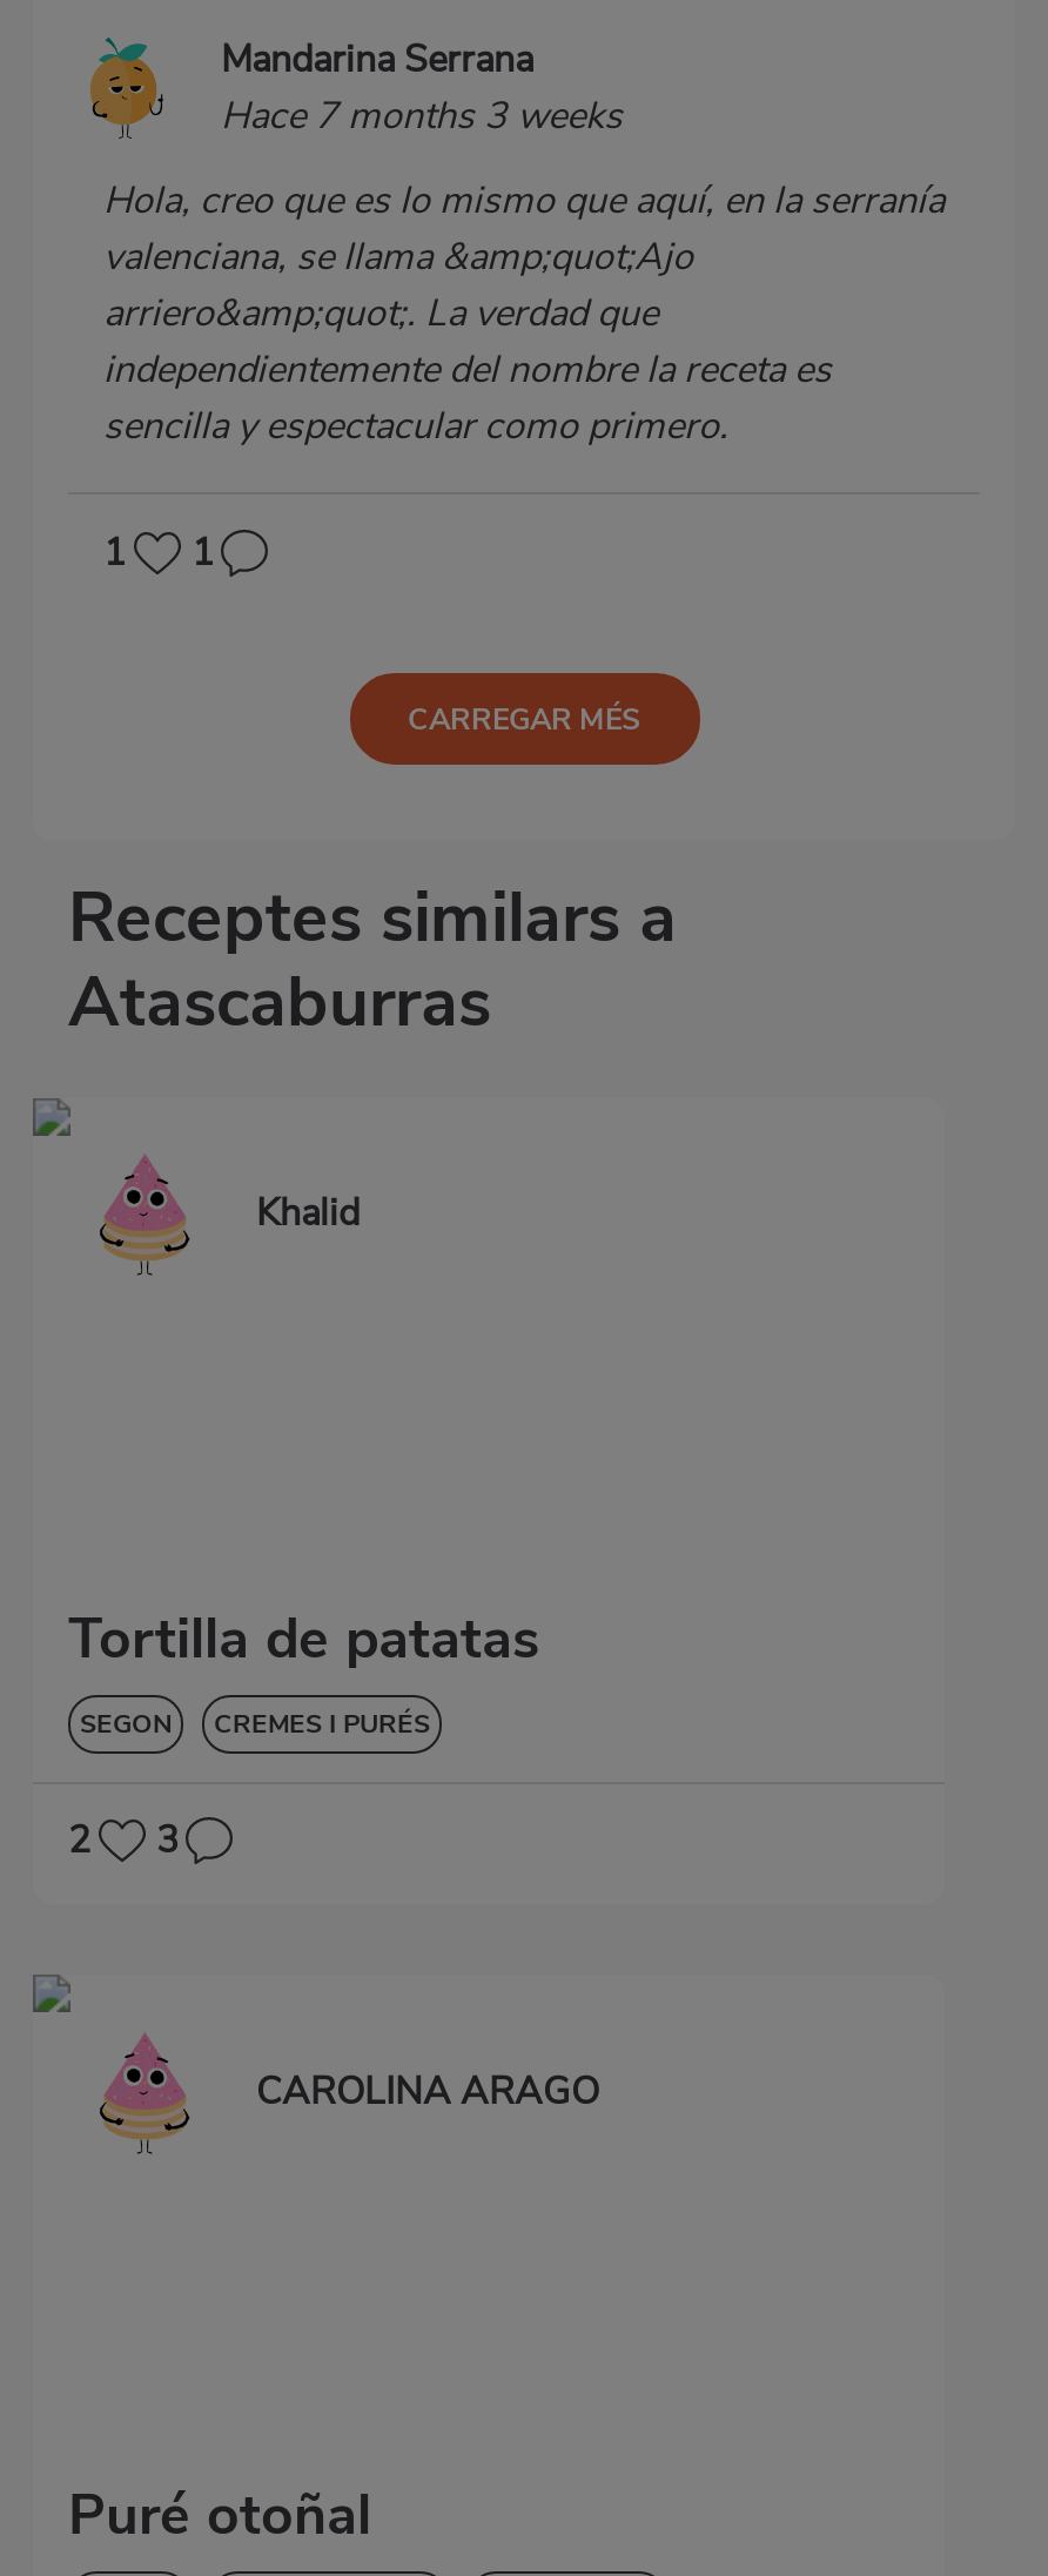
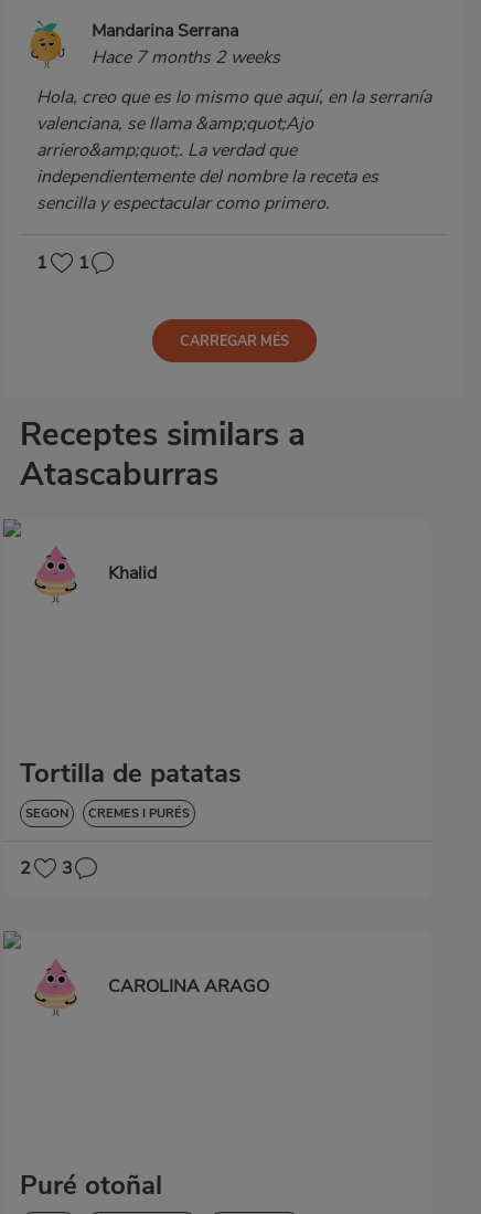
- Hace 7 months 3 weeks
+ Hace 7 months 2 weeks
